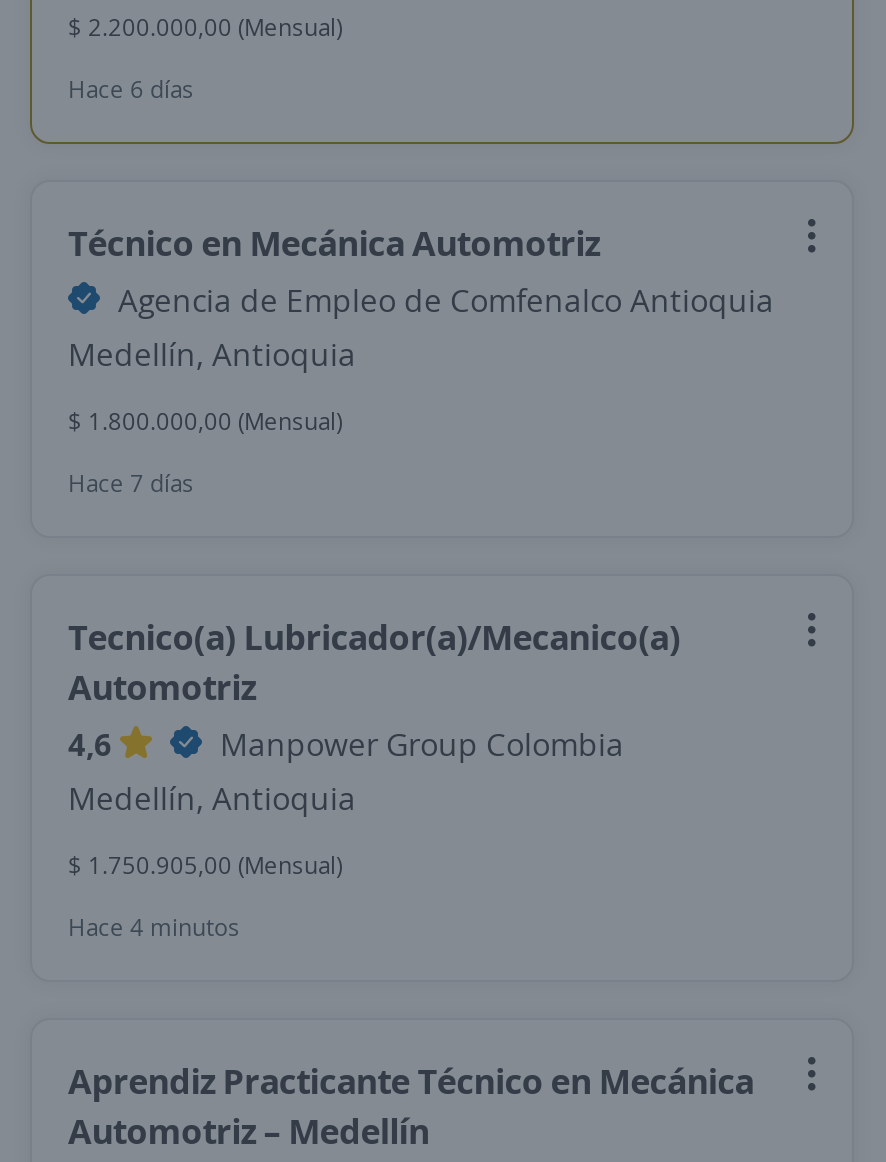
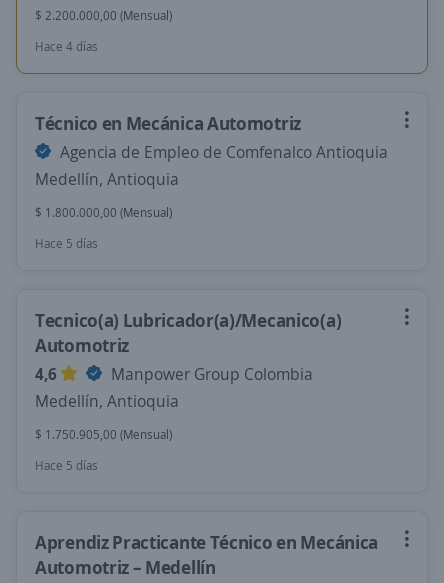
- Hace 6 días
+ Hace 4 días

- Hace 7 días
+ Hace 5 días

- Hace 4 minutos
+ Hace 5 días
